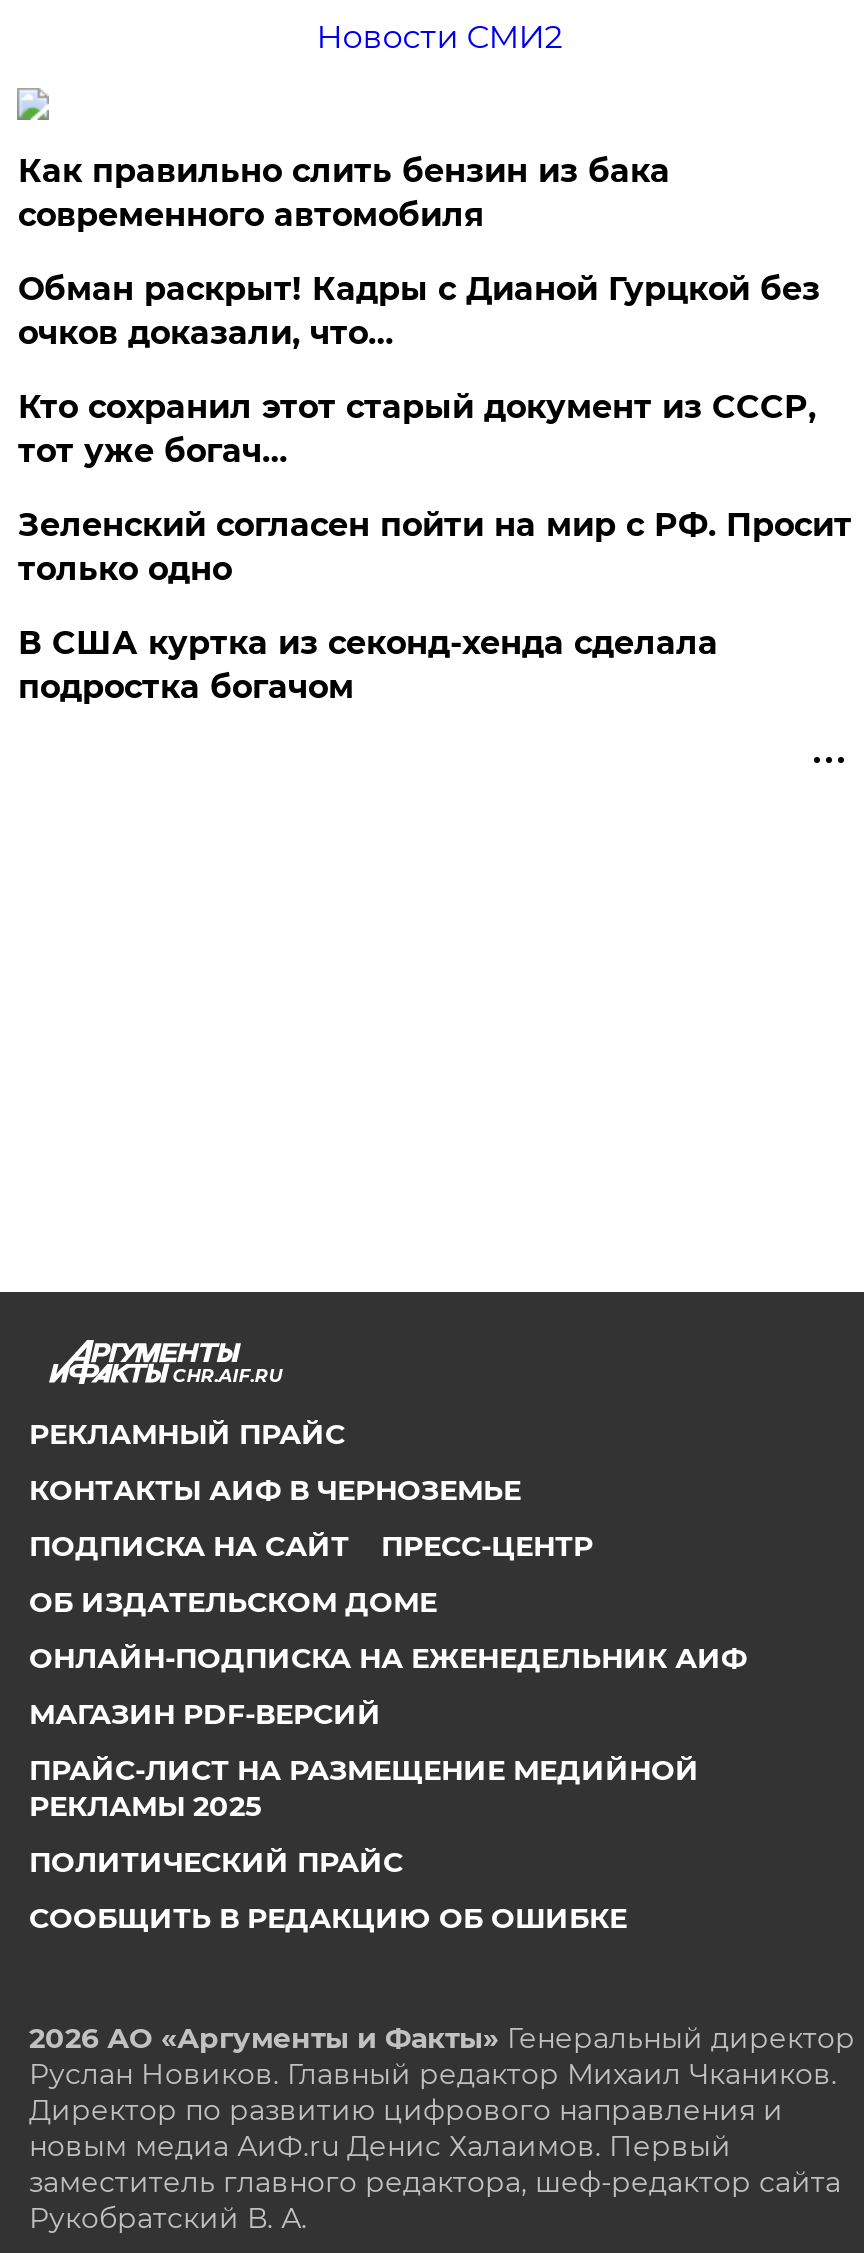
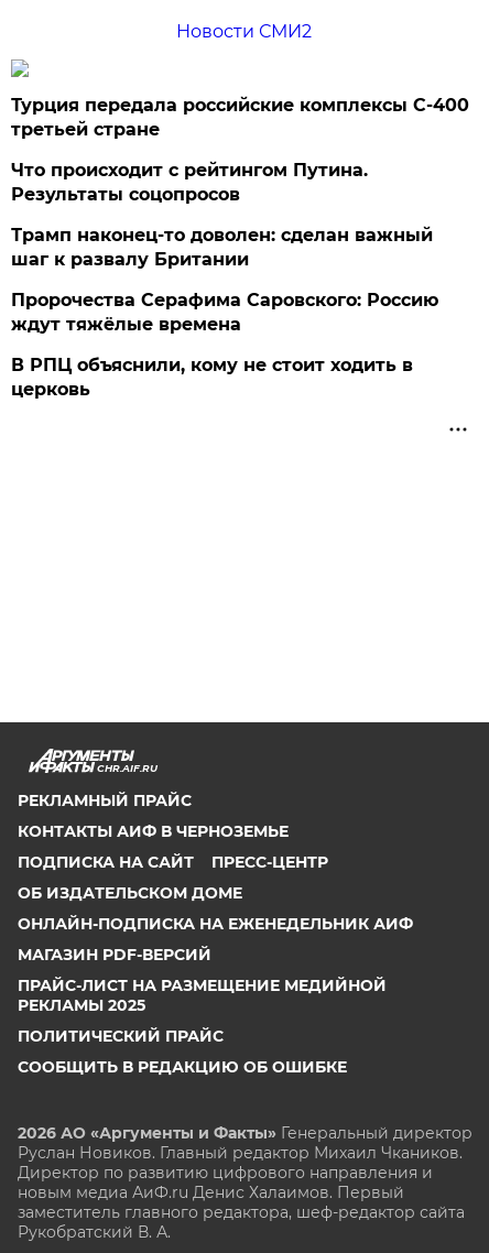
- Как правильно слить бензин из бака
- современного автомобиля
+ Турция передала российские комплексы С-400
+ третьей стране

- Обман раскрыт! Кадры с Дианой Гурцкой без
- очков доказали, что…
+ Что происходит с рейтингом Путина.
+ Результаты соцопросов

- Кто сохранил этот старый документ из СССР,
- тот уже богач…
+ Трамп наконец-то доволен: сделан важный
+ шаг к развалу Британии

- Зеленский согласен пойти на мир с РФ. Просит
- только одно
+ Пророчества Серафима Саровского: Россию
+ ждут тяжёлые времена

- В США куртка из секонд-хенда сделала
- подростка богачом
+ В РПЦ объяснили, кому не стоит ходить в
+ церковь
